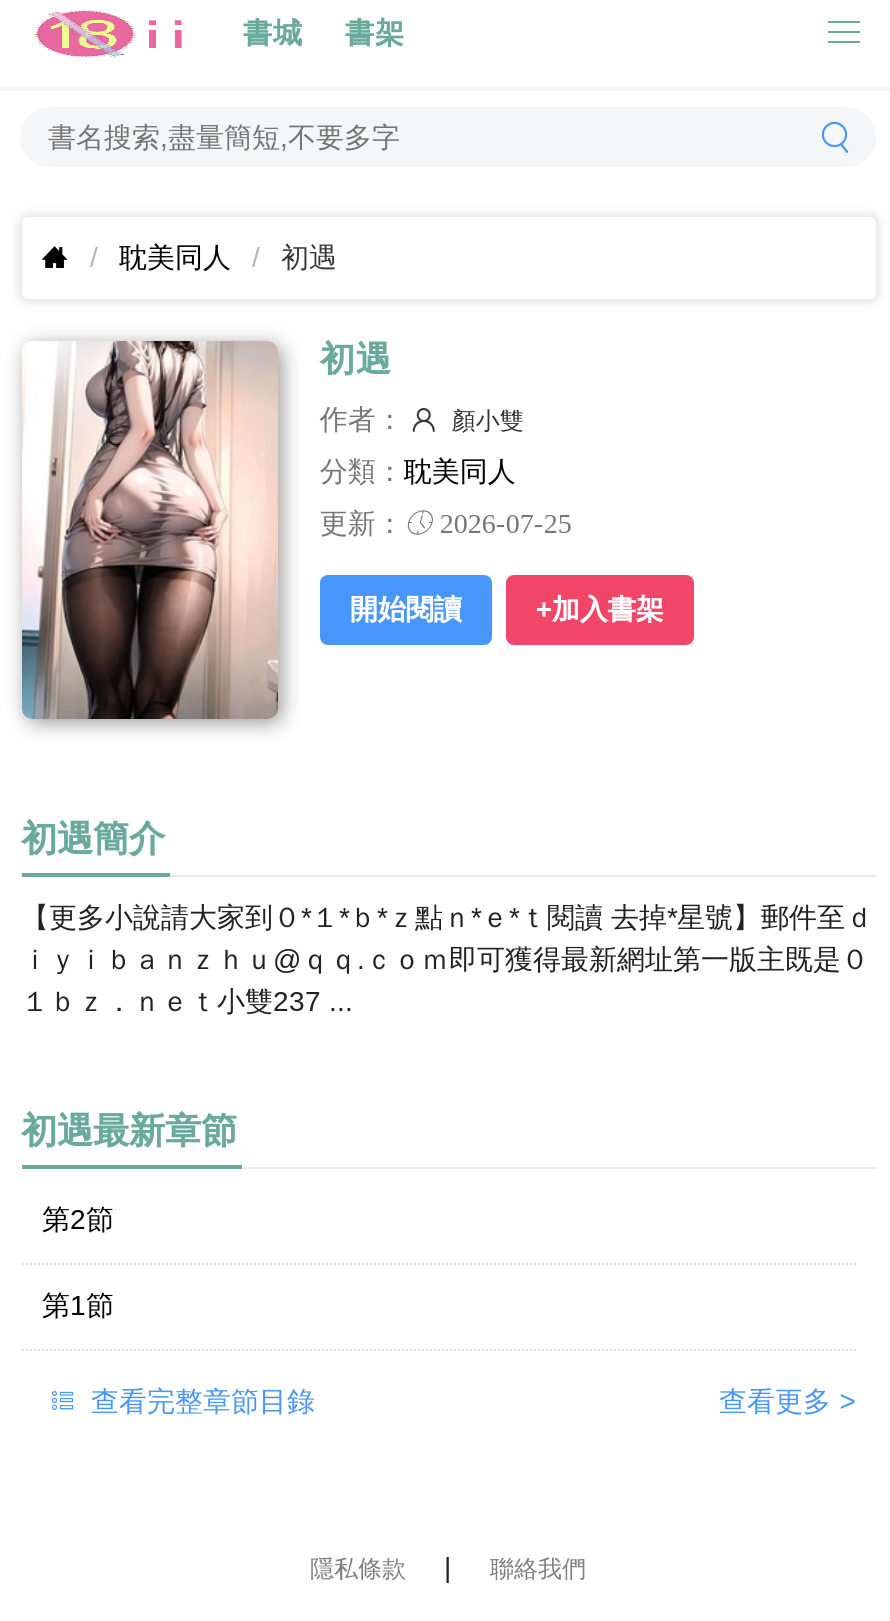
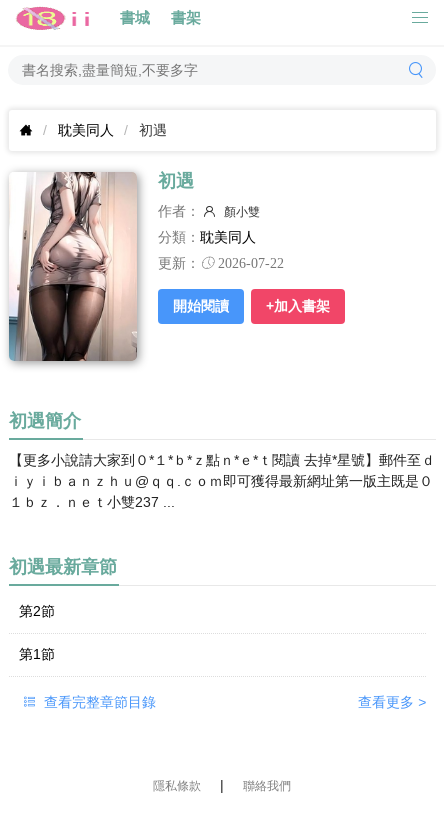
- 更新： 2026-07-25
+ 更新： 2026-07-22
